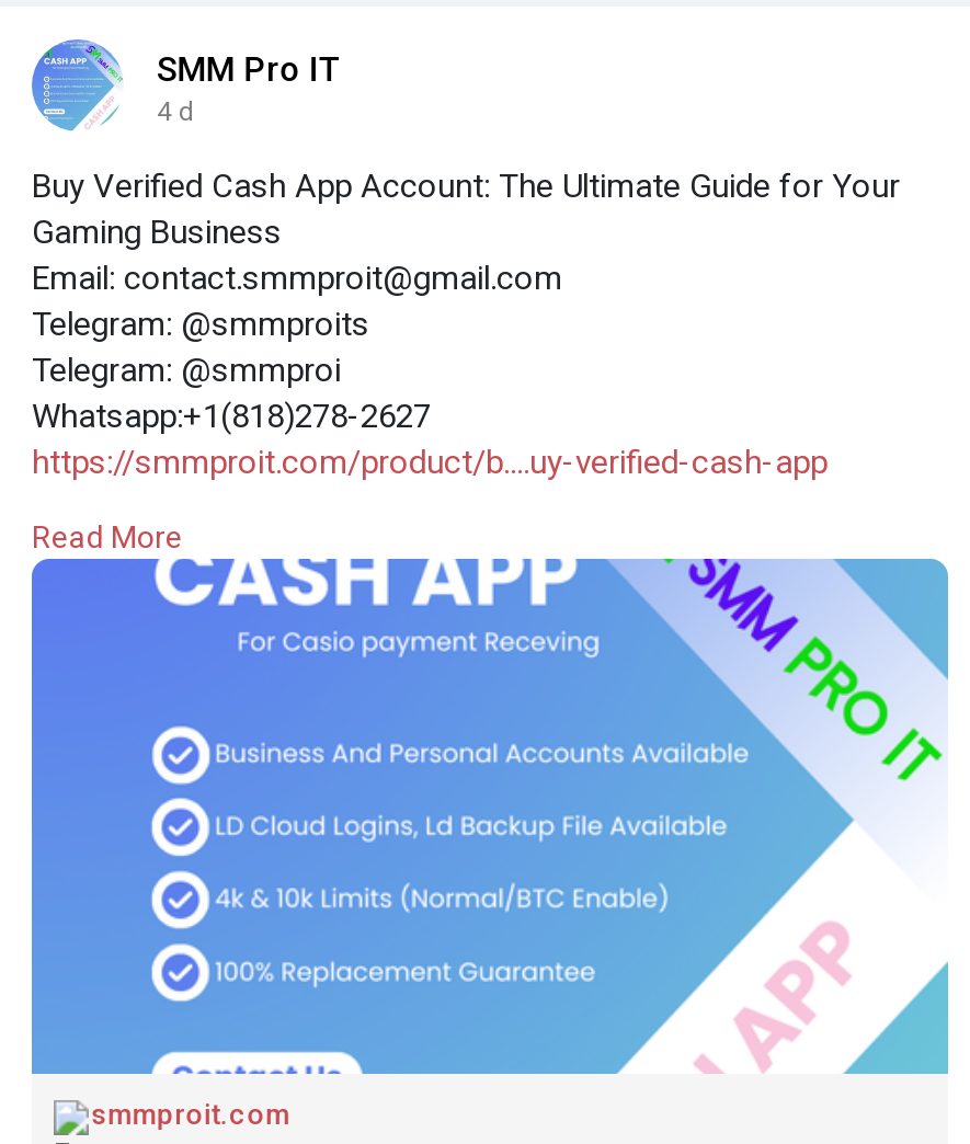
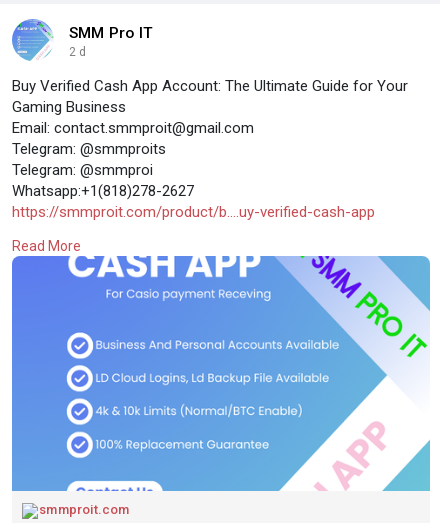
- 4 d
+ 2 d
